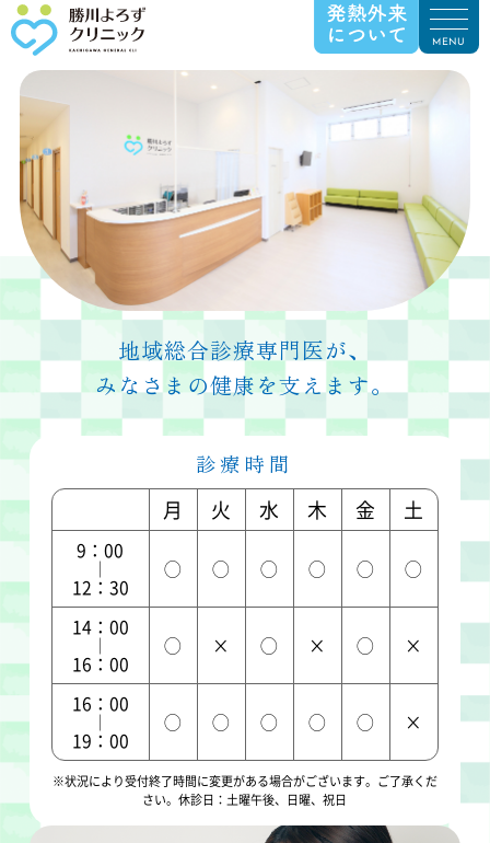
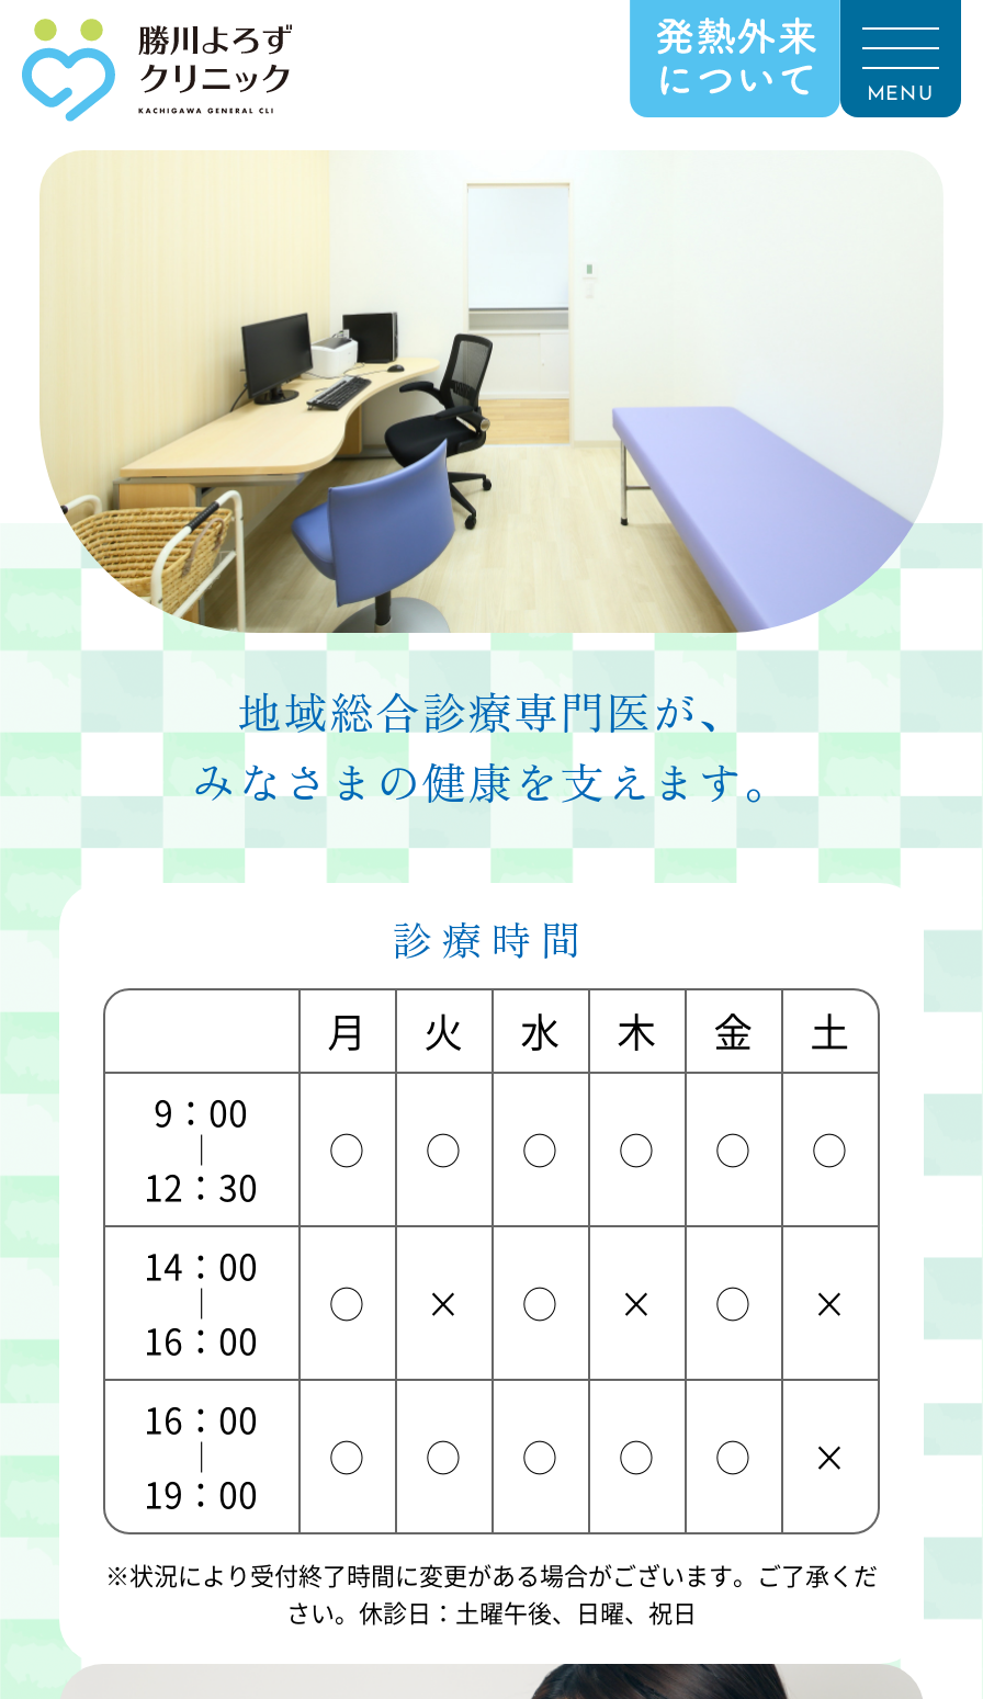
- [image]
+ [image]
